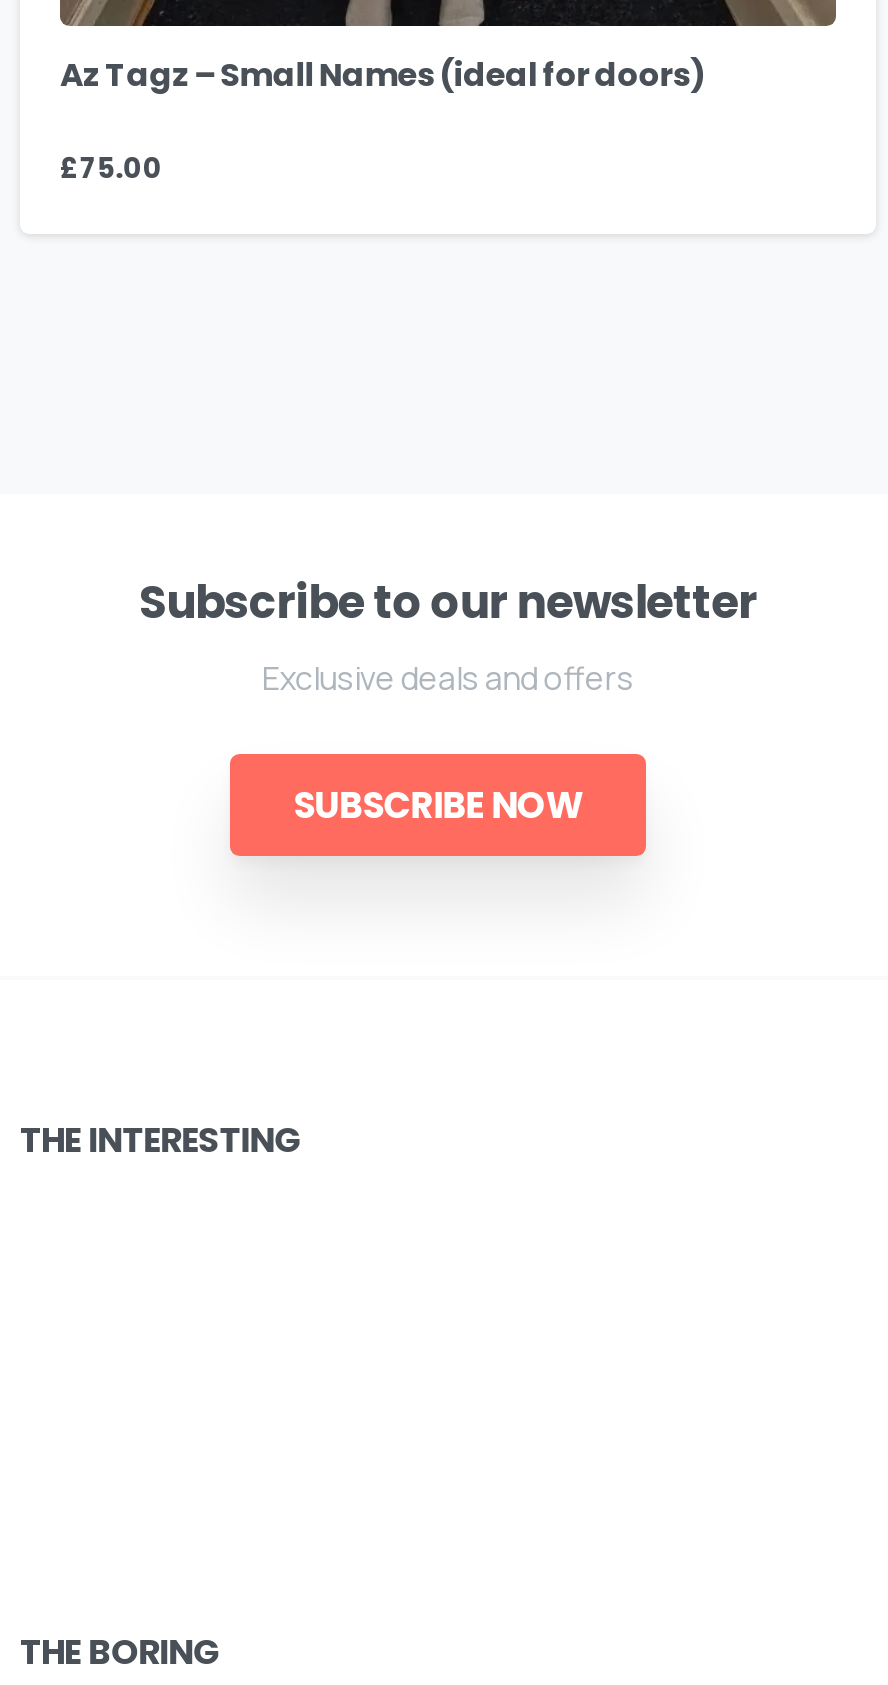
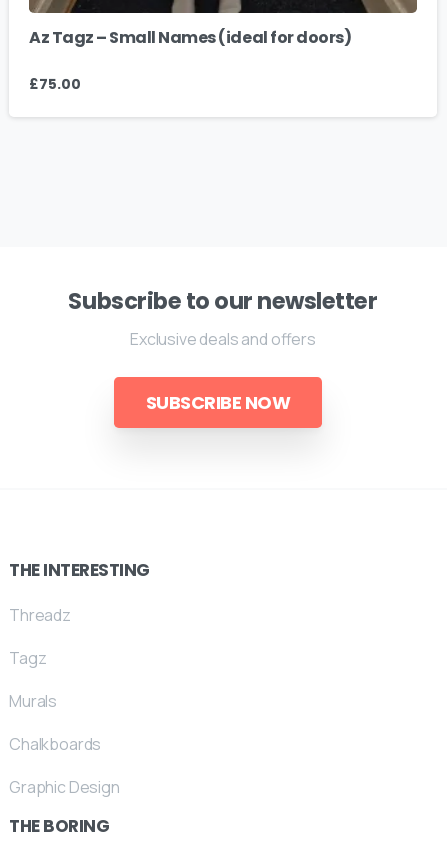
+ Threadz
+ Tagz
+ Murals
+ Chalkboards
+ Graphic Design
